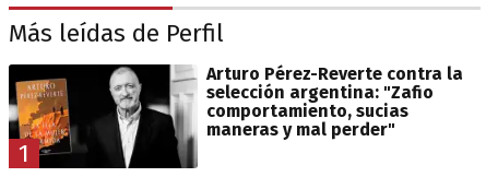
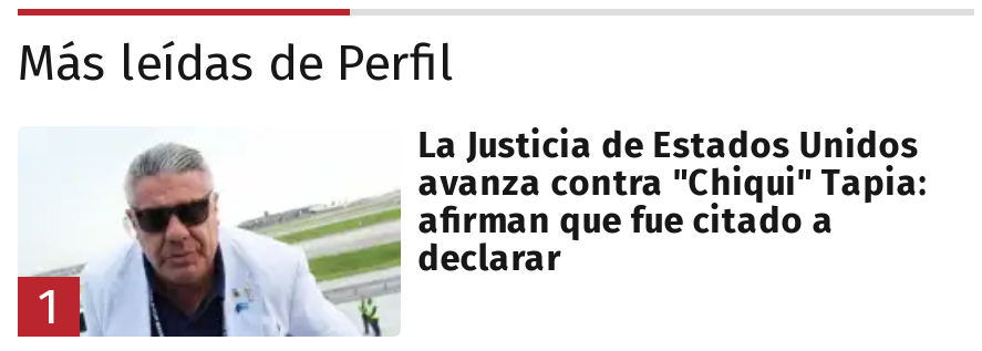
- [image]
- Arturo Pérez-Reverte contra la
- selección argentina: "Zafio
- comportamiento, sucias
- maneras y mal perder"
+ [image]
+ La Justicia de Estados Unidos
+ avanza contra "Chiqui" Tapia:
+ afirman que fue citado a
+ declarar
